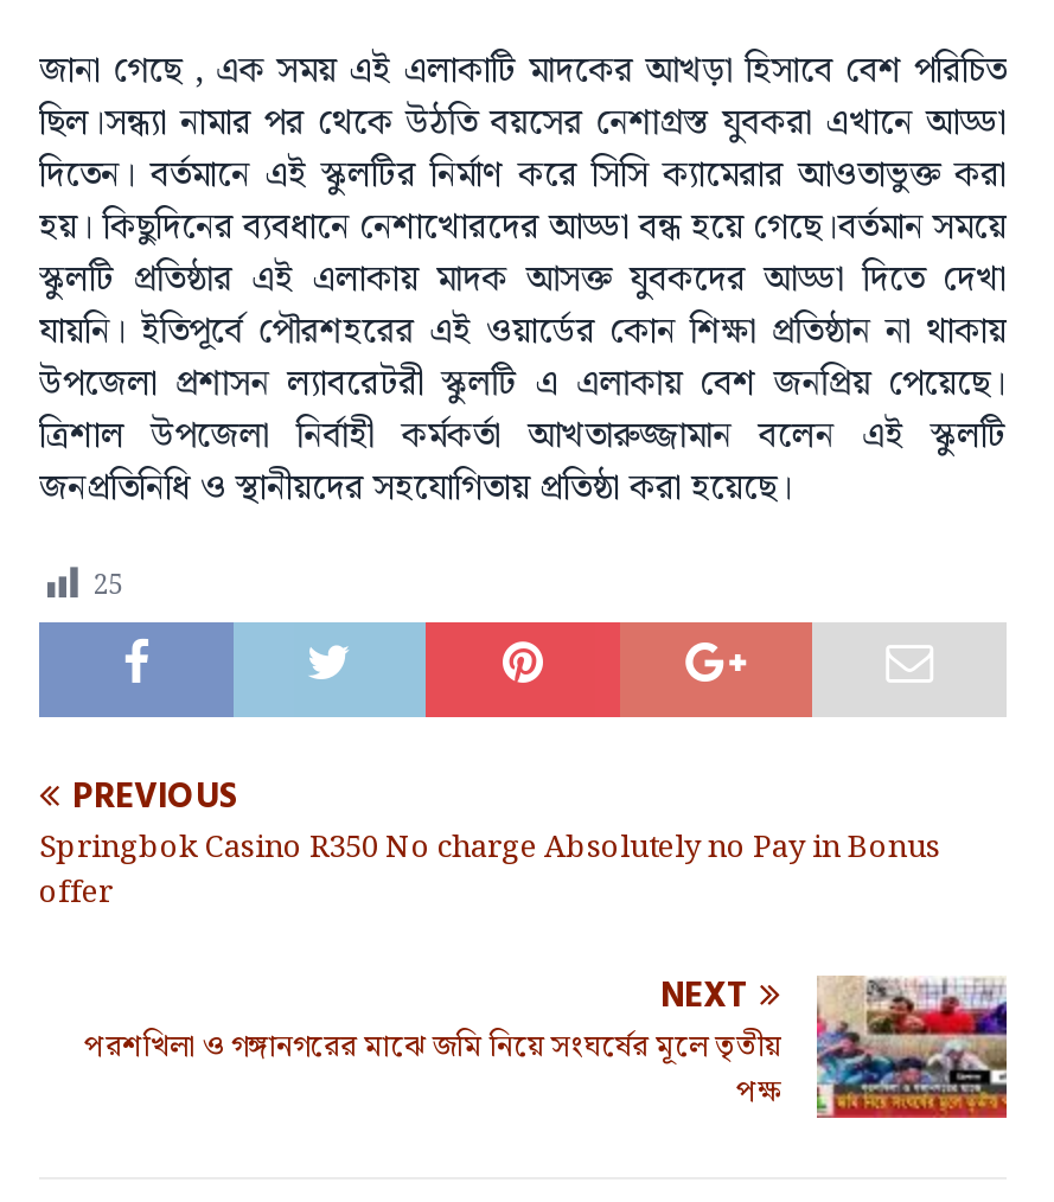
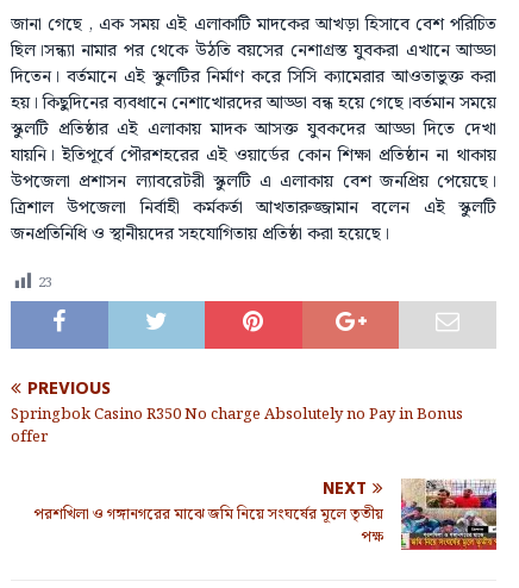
- 25
+ 23
